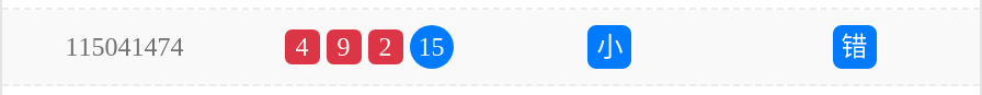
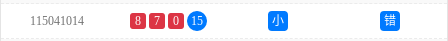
- 115041474
+ 115041014

- 4
+ 8

- 9
+ 7

- 2
+ 0
